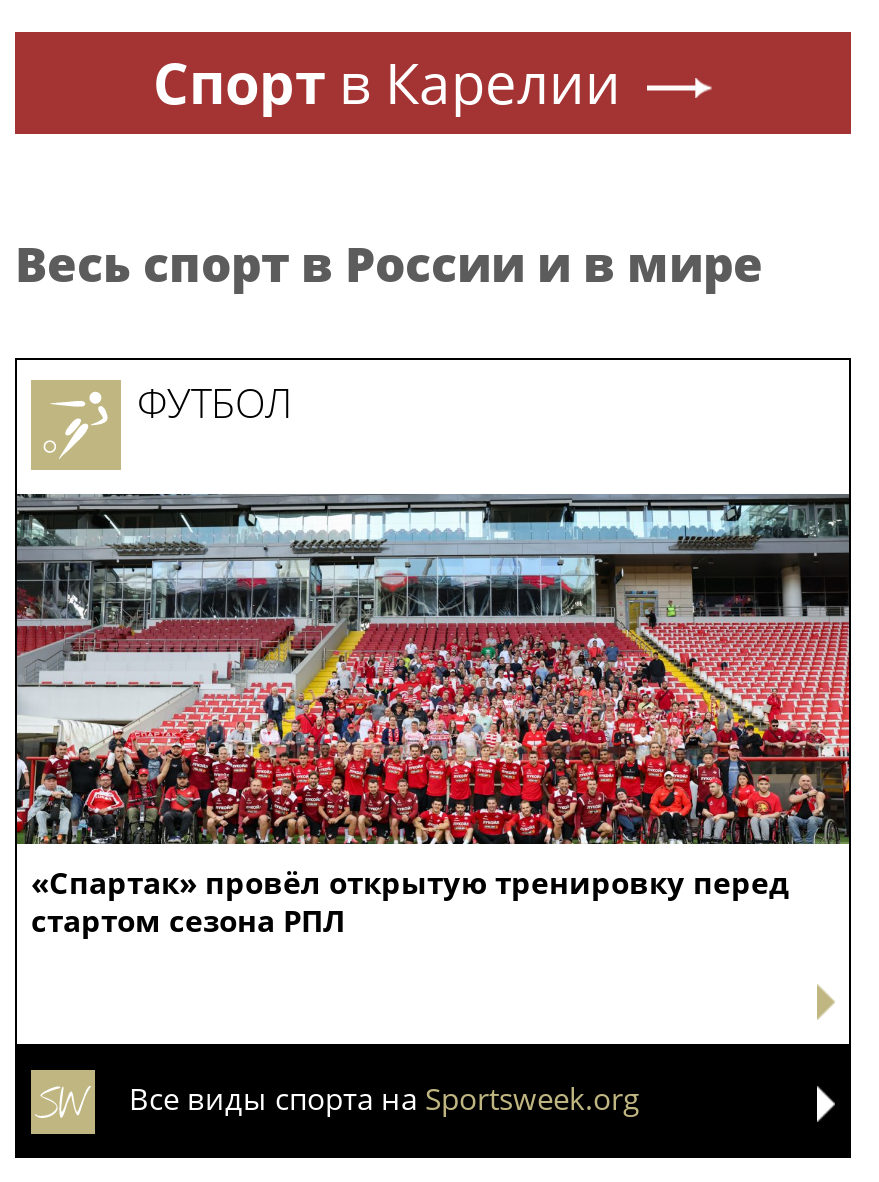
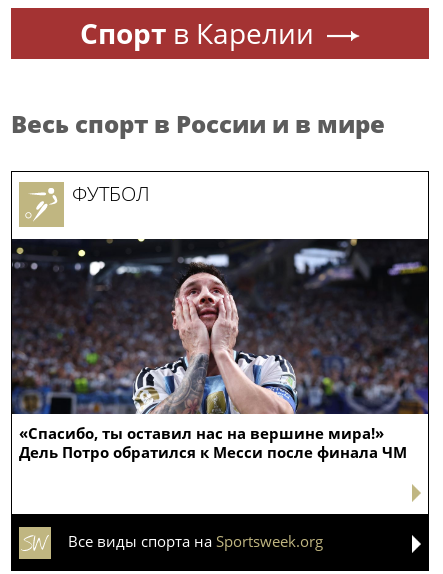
- [image]
- «Спартак» провёл открытую тренировку перед
- стартом сезона РПЛ
+ [image]
+ «Спасибо, ты оставил нас на вершине мира!»
+ Дель Потро обратился к Месси после финала ЧМ
